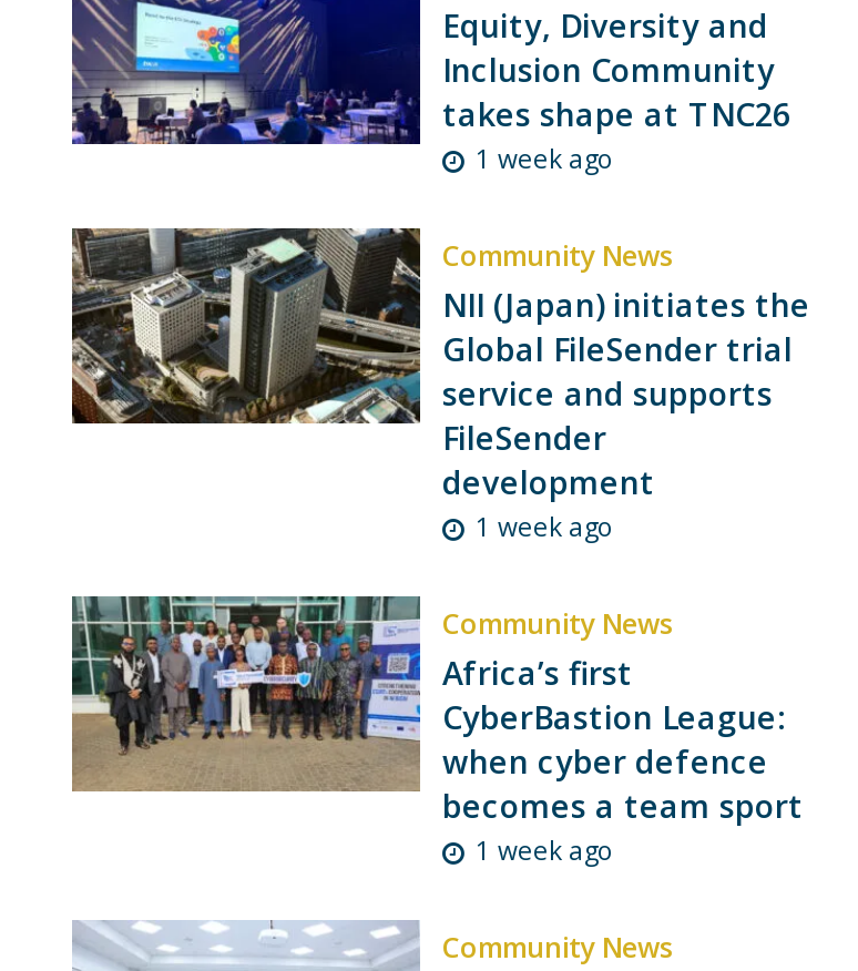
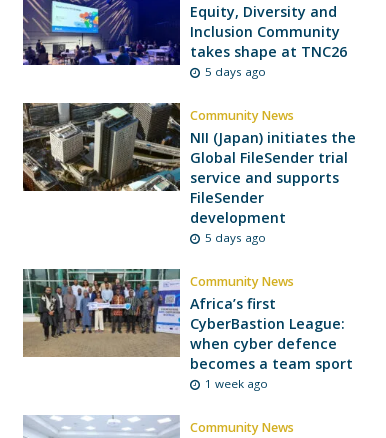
- 1 week ago
+ 5 days ago

- 1 week ago
+ 5 days ago
